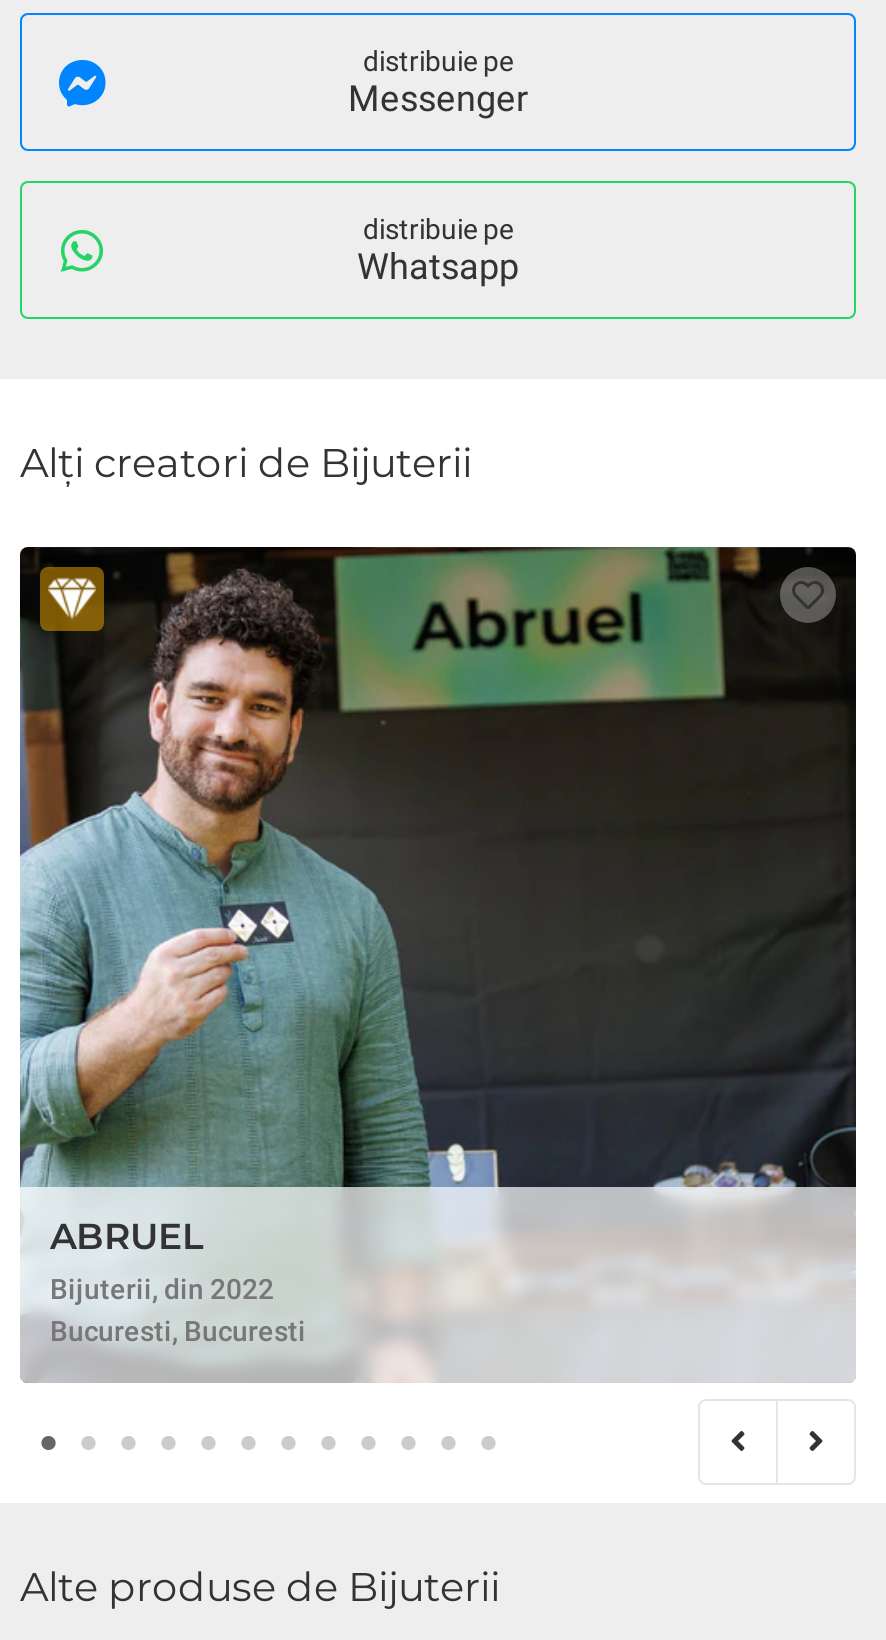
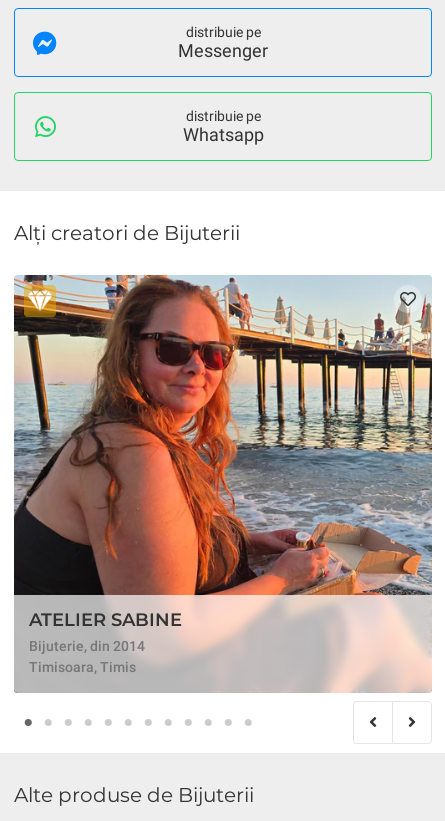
- [image]
- ABRUEL
- Bijuterii, din 2022
- Bucuresti, Bucuresti
+ [image]
+ ATELIER SABINE
+ Bijuterie, din 2014
+ Timisoara, Timis
